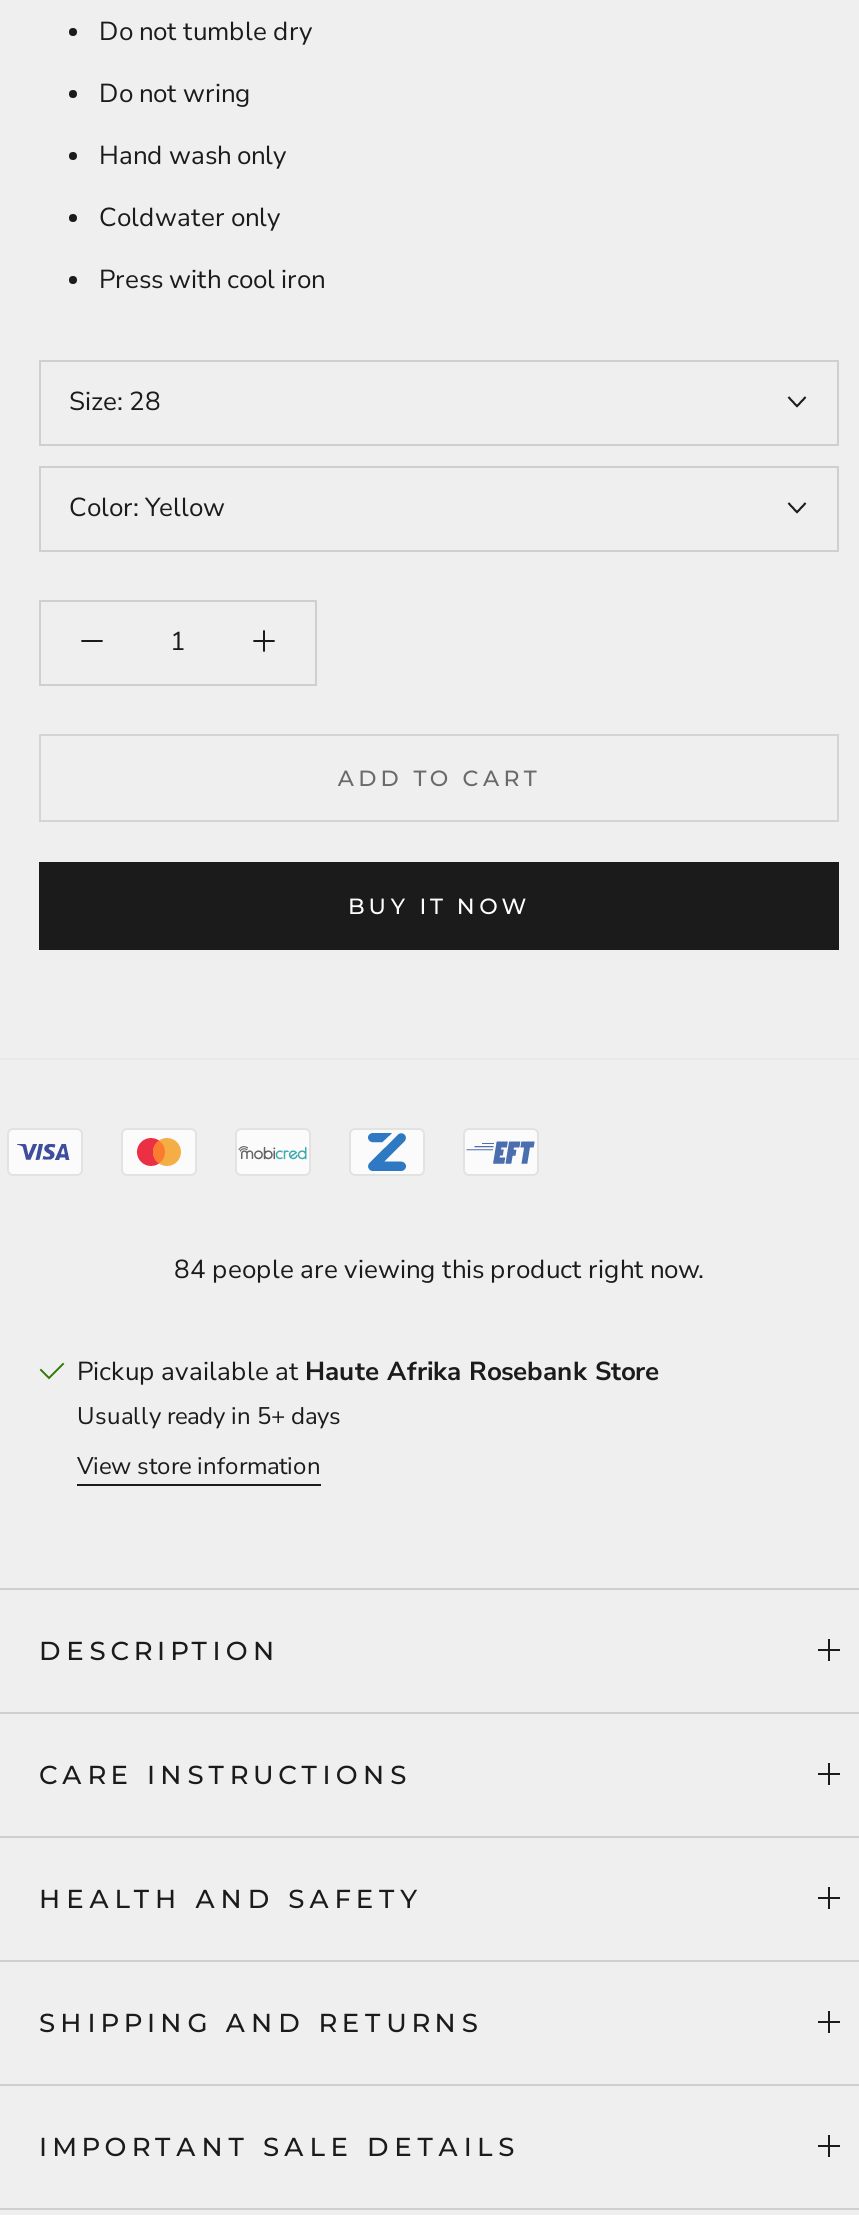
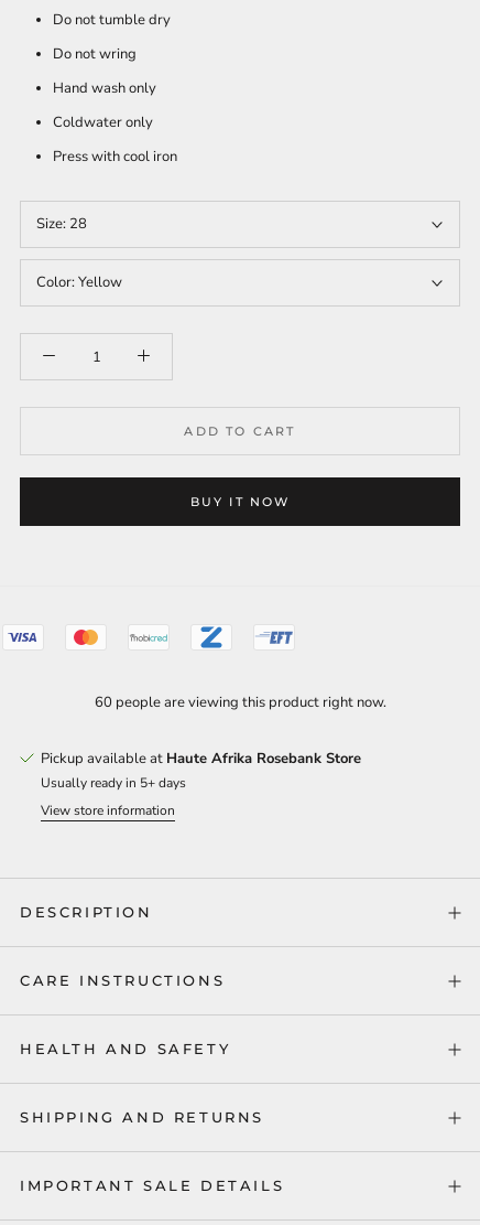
- 84 people are viewing this product right now.
+ 60 people are viewing this product right now.
